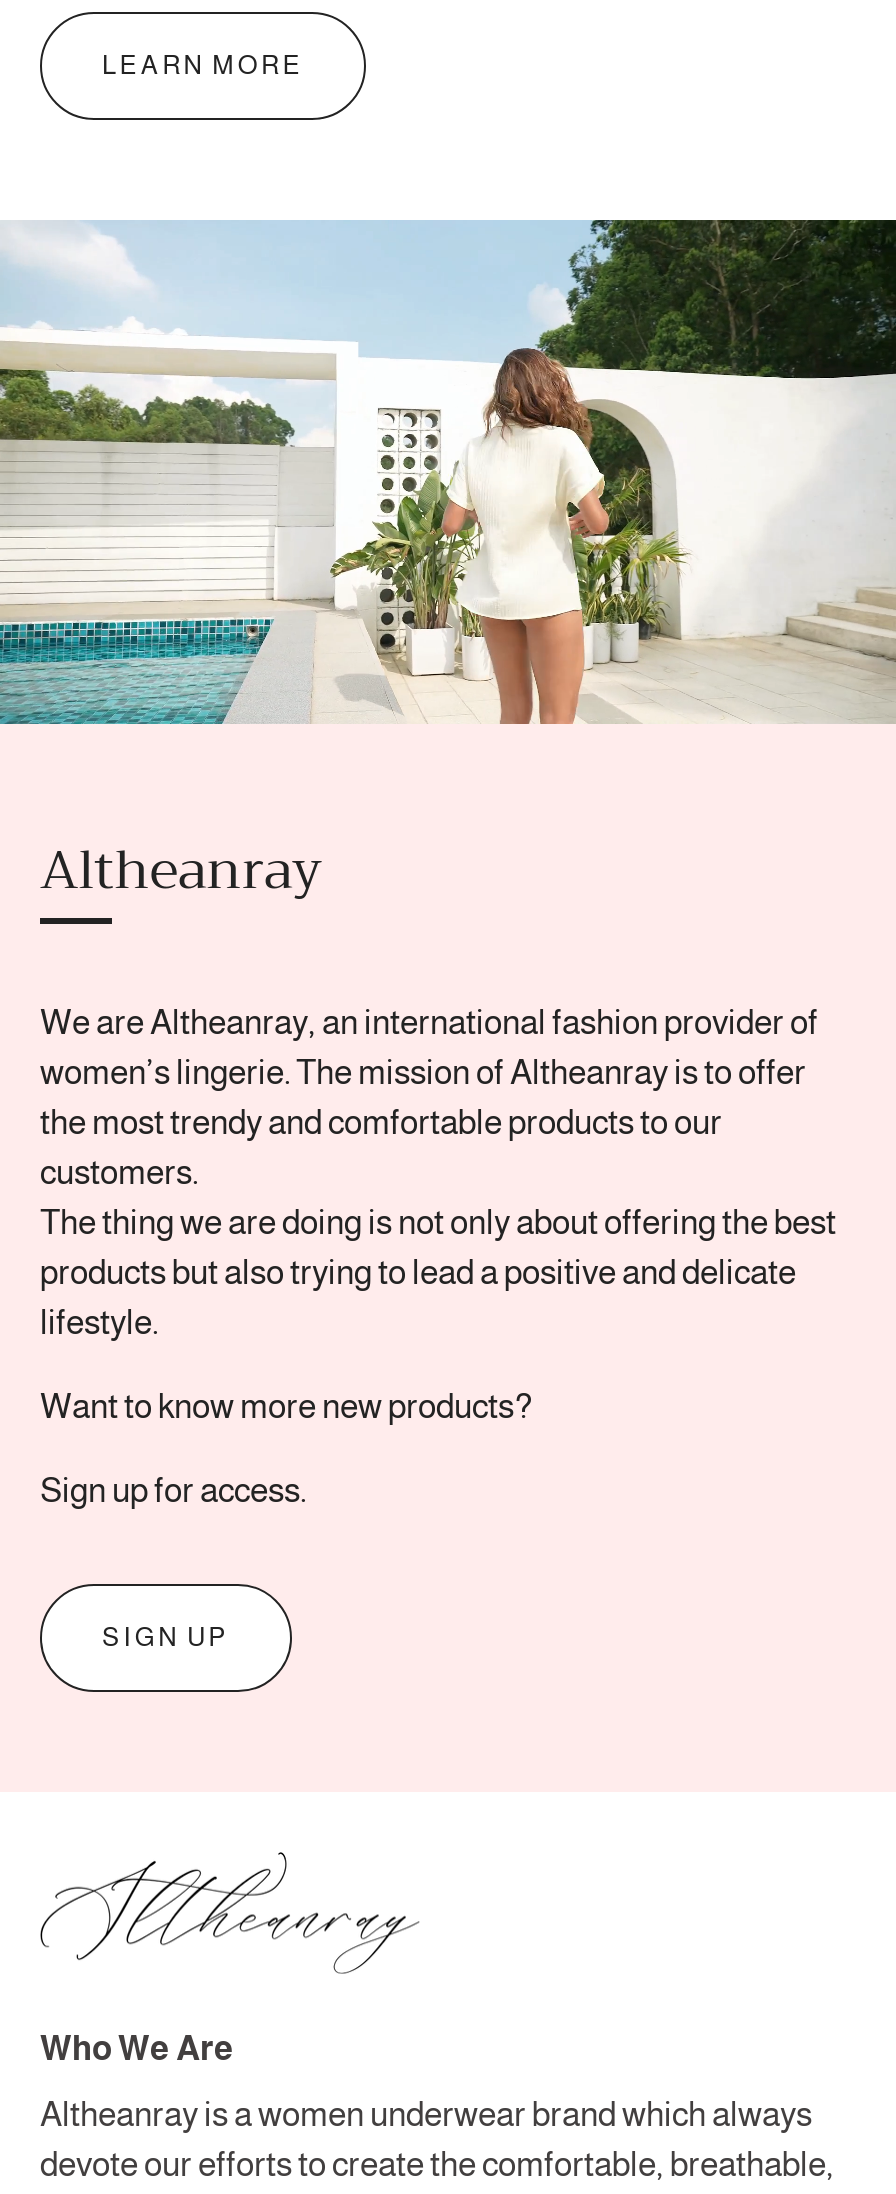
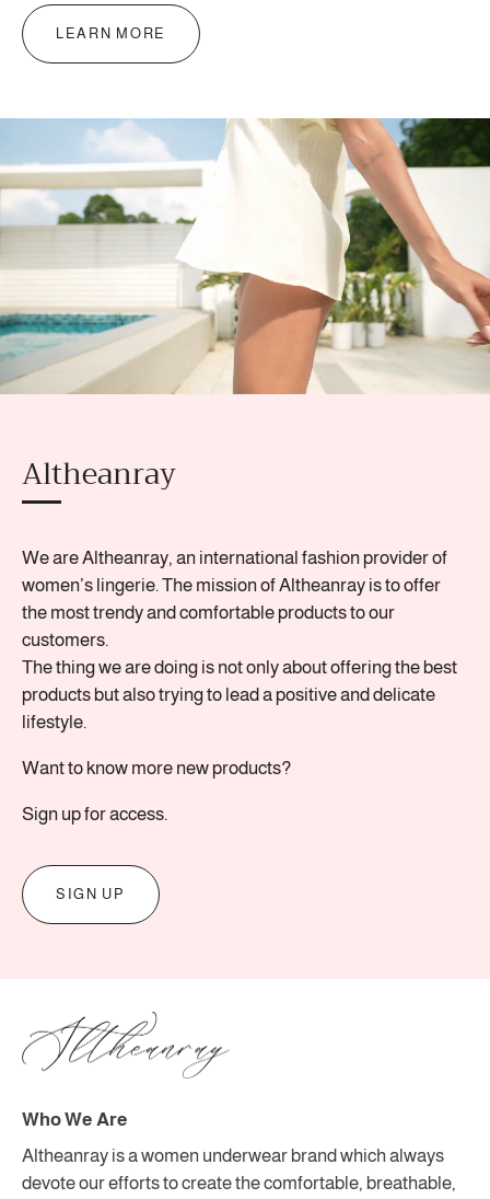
- [image]
+ [image]
